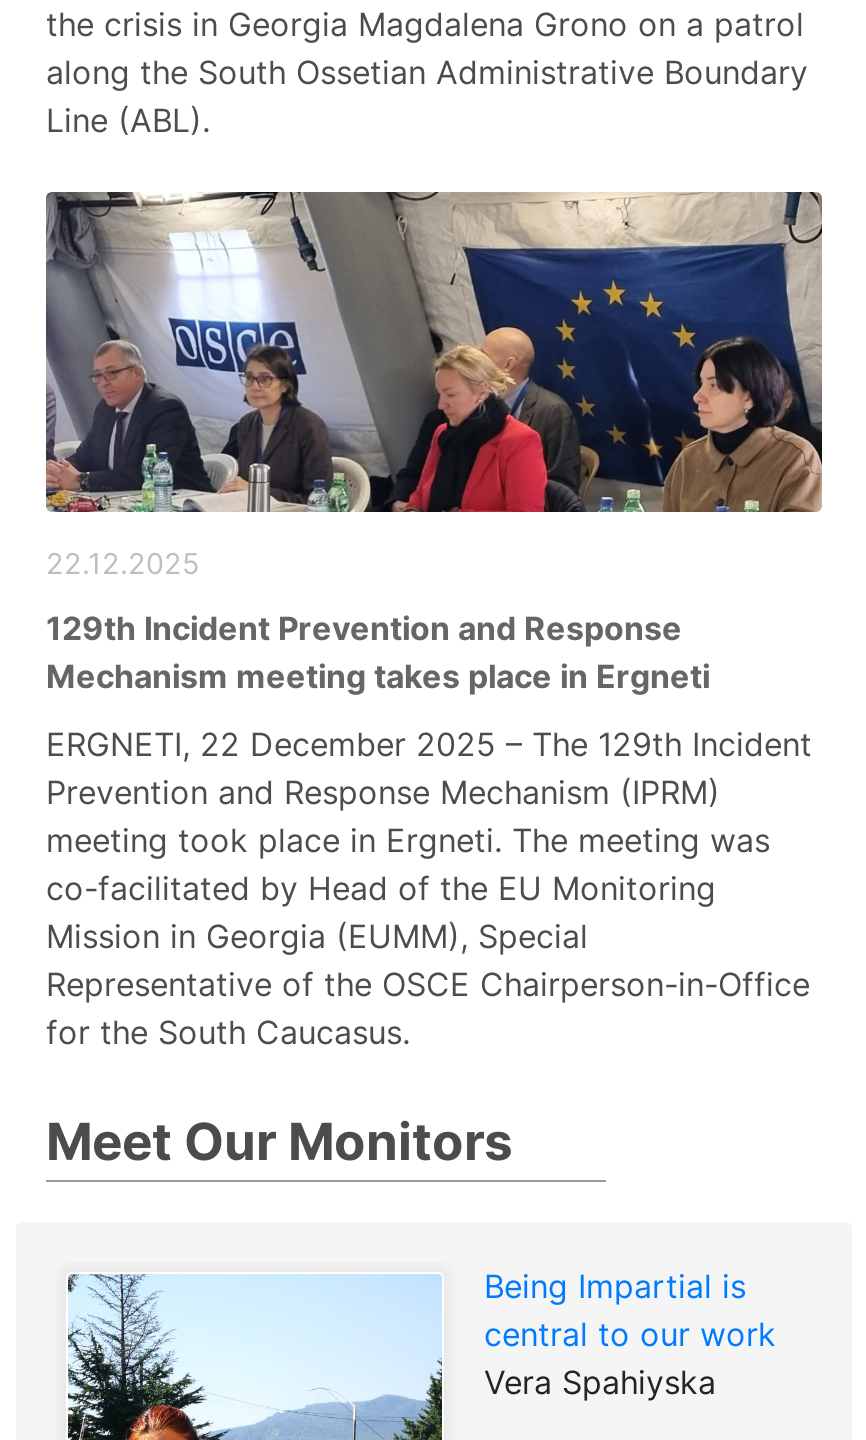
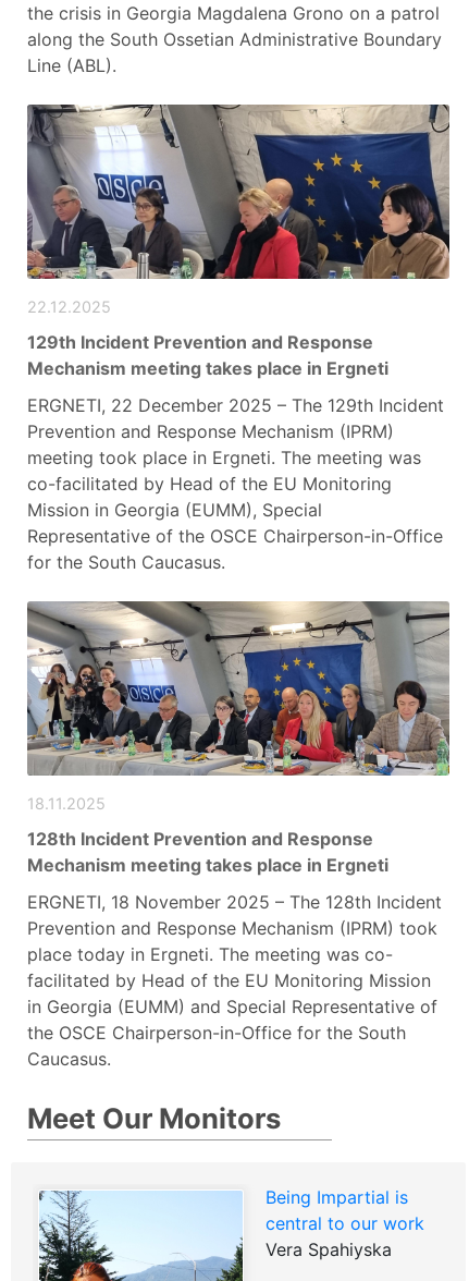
+ [image]
+ 18.11.2025
+ 128th Incident Prevention and Response
+ Mechanism meeting takes place in Ergneti
+ ERGNETI, 18 November 2025 – The 128th Incident
+ Prevention and Response Mechanism (IPRM) took
+ place today in Ergneti. The meeting was co-
+ facilitated by Head of the EU Monitoring Mission
+ in Georgia (EUMM) and Special Representative of
+ the OSCE Chairperson-in-Office for the South
+ Caucasus.
